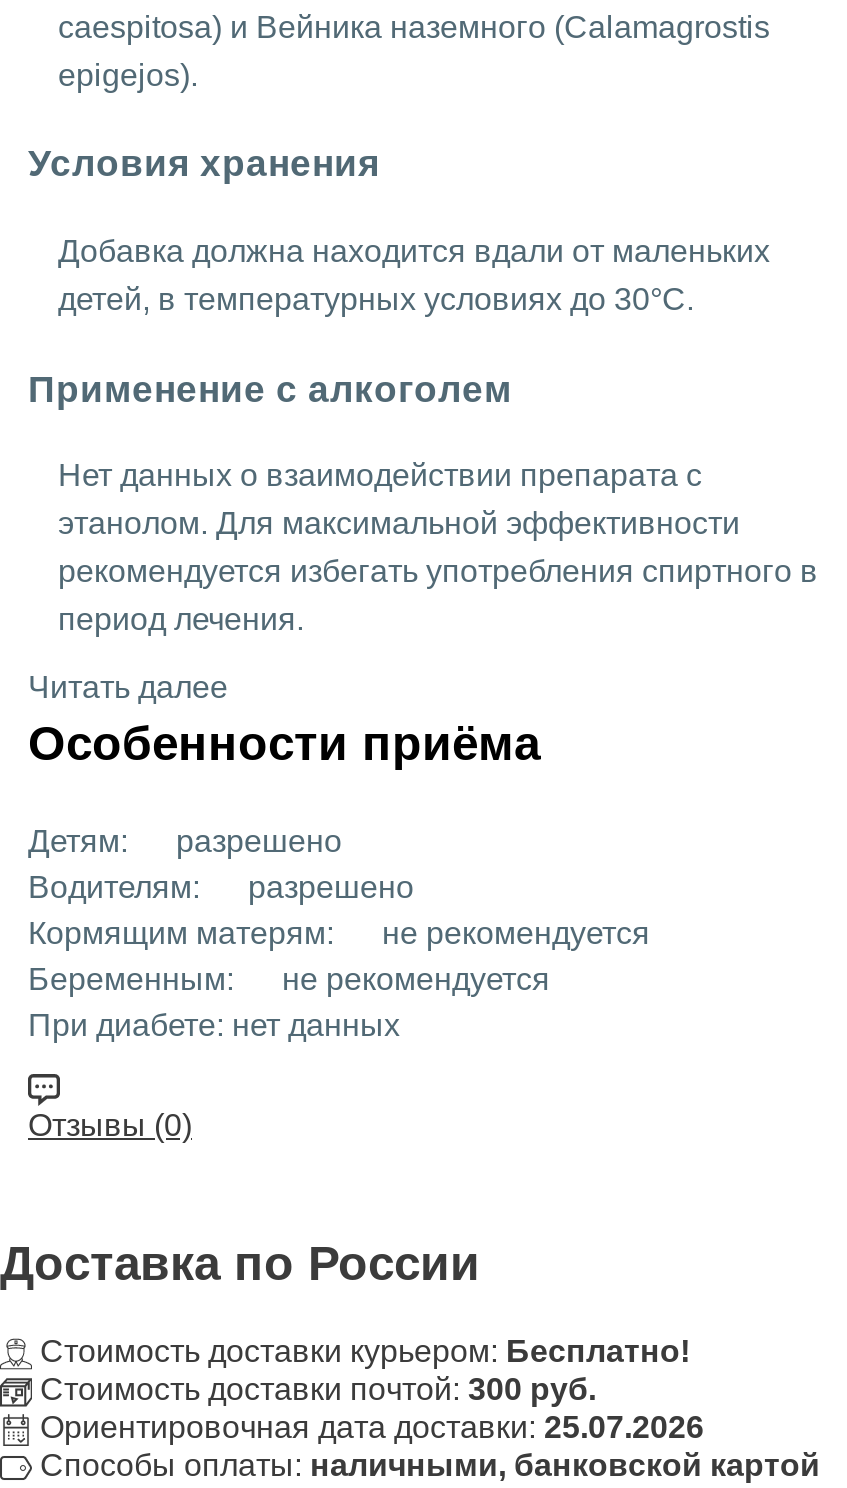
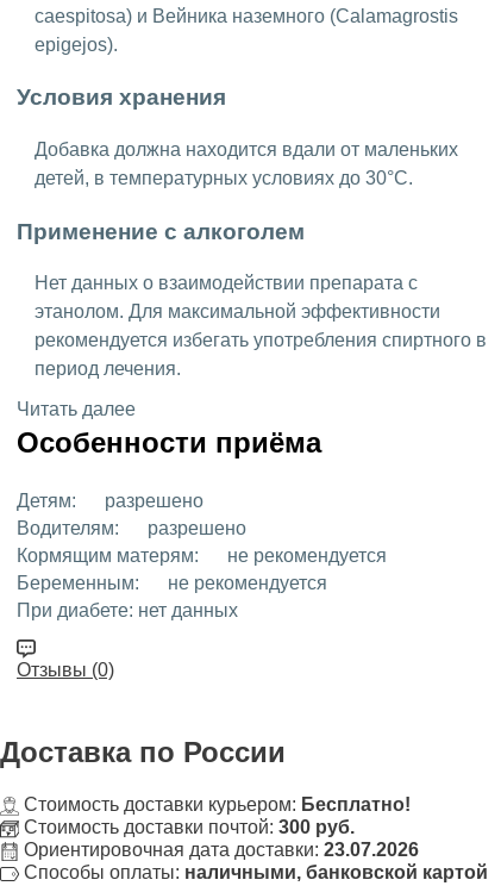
- Ориентировочная дата доставки: 25.07.2026
+ Ориентировочная дата доставки: 23.07.2026
